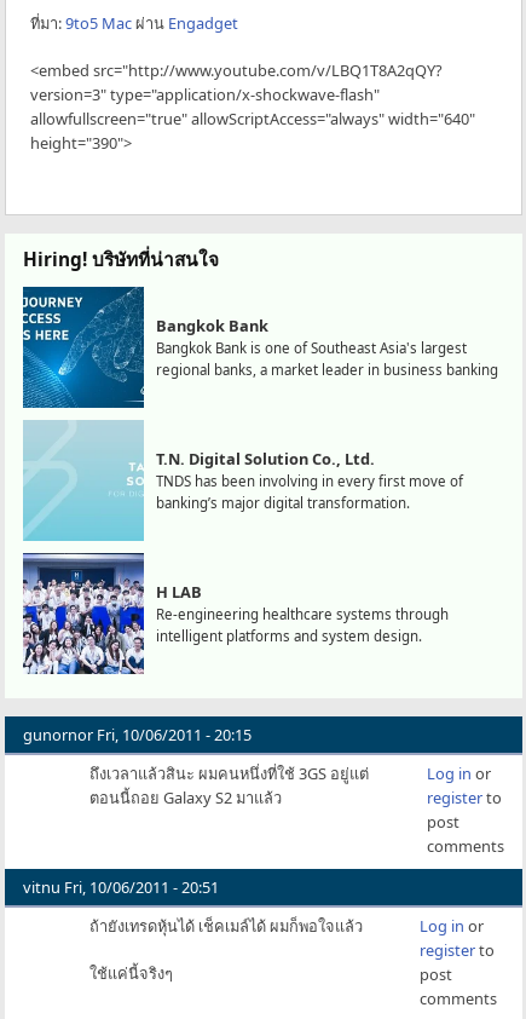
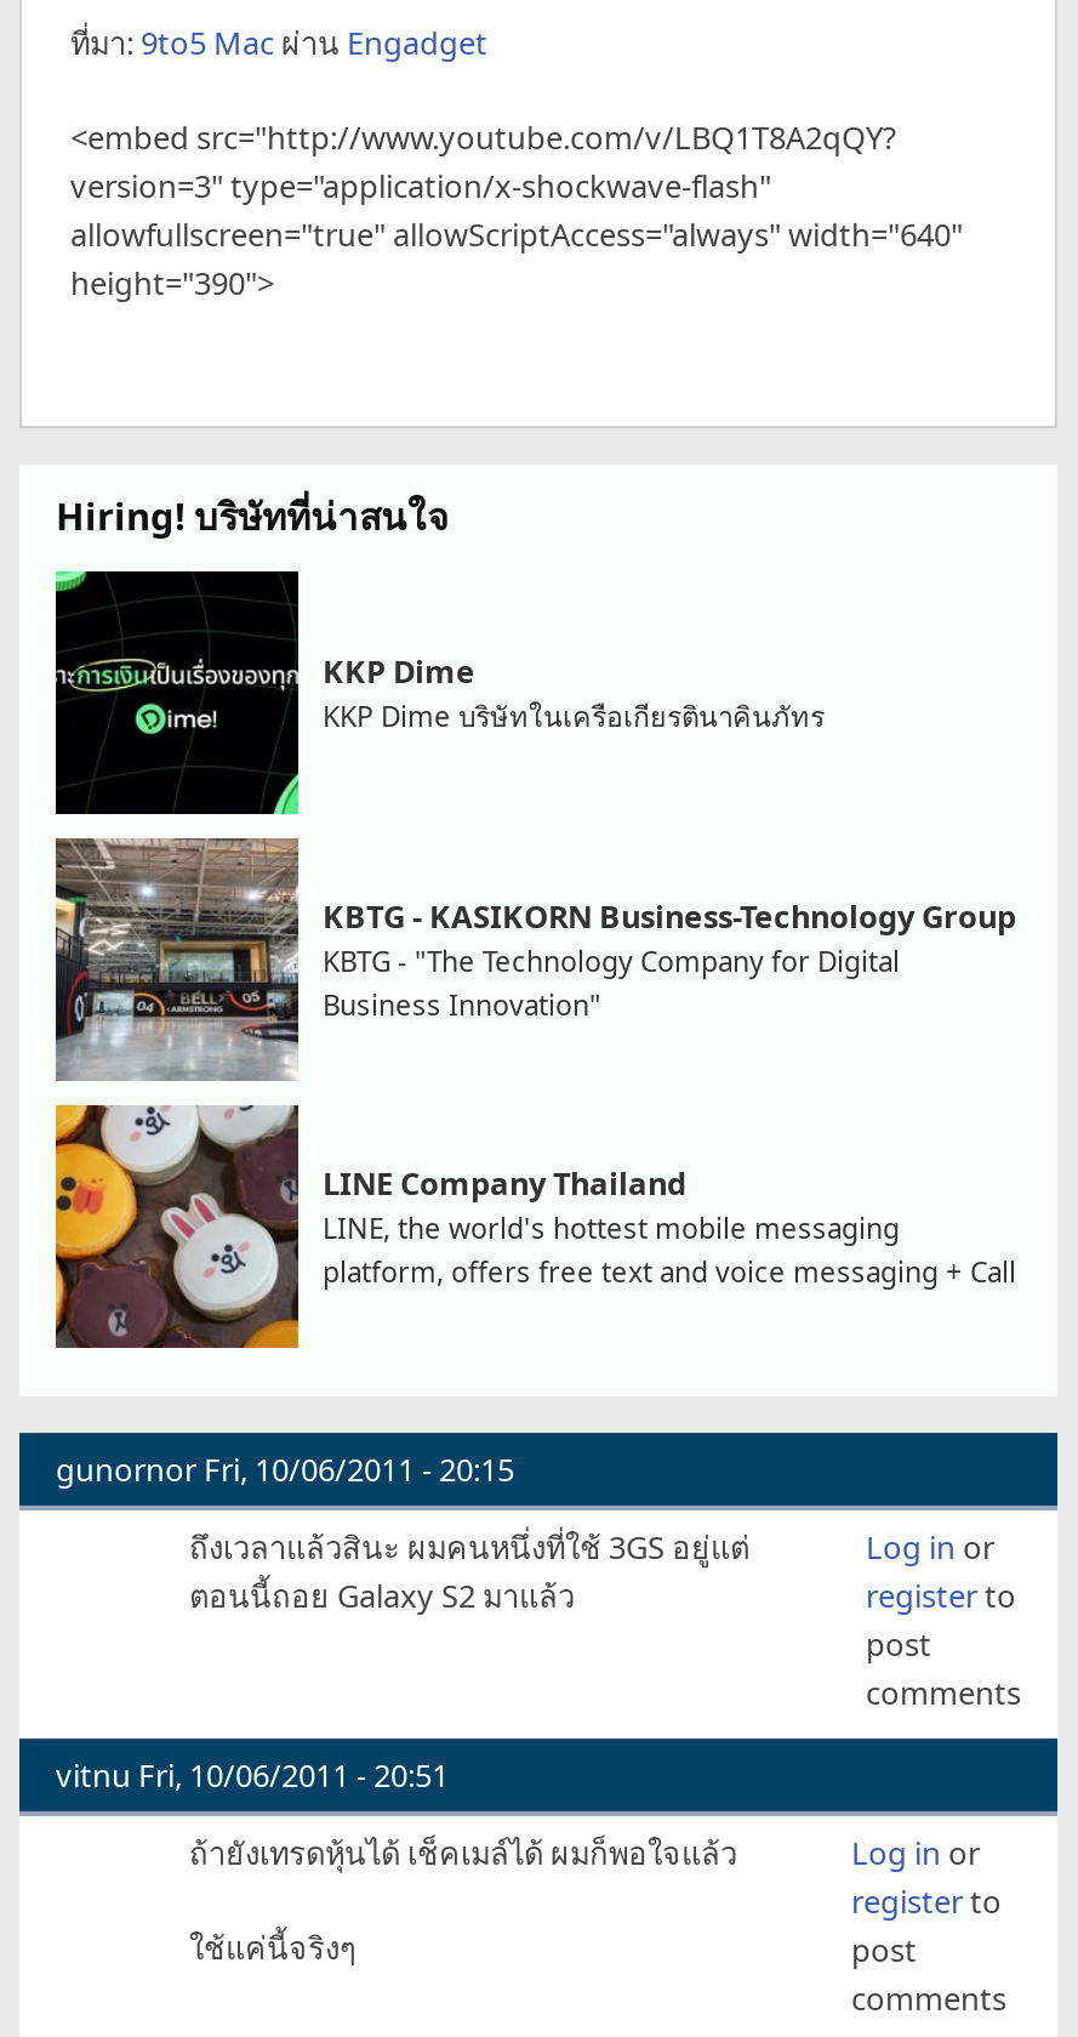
- [image]
- Bangkok Bank
- Bangkok Bank is one of Southeast Asia's largest
- regional banks, a market leader in business banking
+ [image]
+ KKP Dime
+ KKP Dime บริษัทในเครือเกียรตินาคินภัทร

- [image]
- T.N. Digital Solution Co., Ltd.
- TNDS has been involving in every first move of
- banking’s major digital transformation.
+ [image]
+ KBTG - KASIKORN Business-Technology Group
+ KBTG - "The Technology Company for Digital
+ Business Innovation"

- [image]
- H LAB
- Re-engineering healthcare systems through
- intelligent platforms and system design.
+ [image]
+ LINE Company Thailand
+ LINE, the world's hottest mobile messaging
+ platform, offers free text and voice messaging + Call
